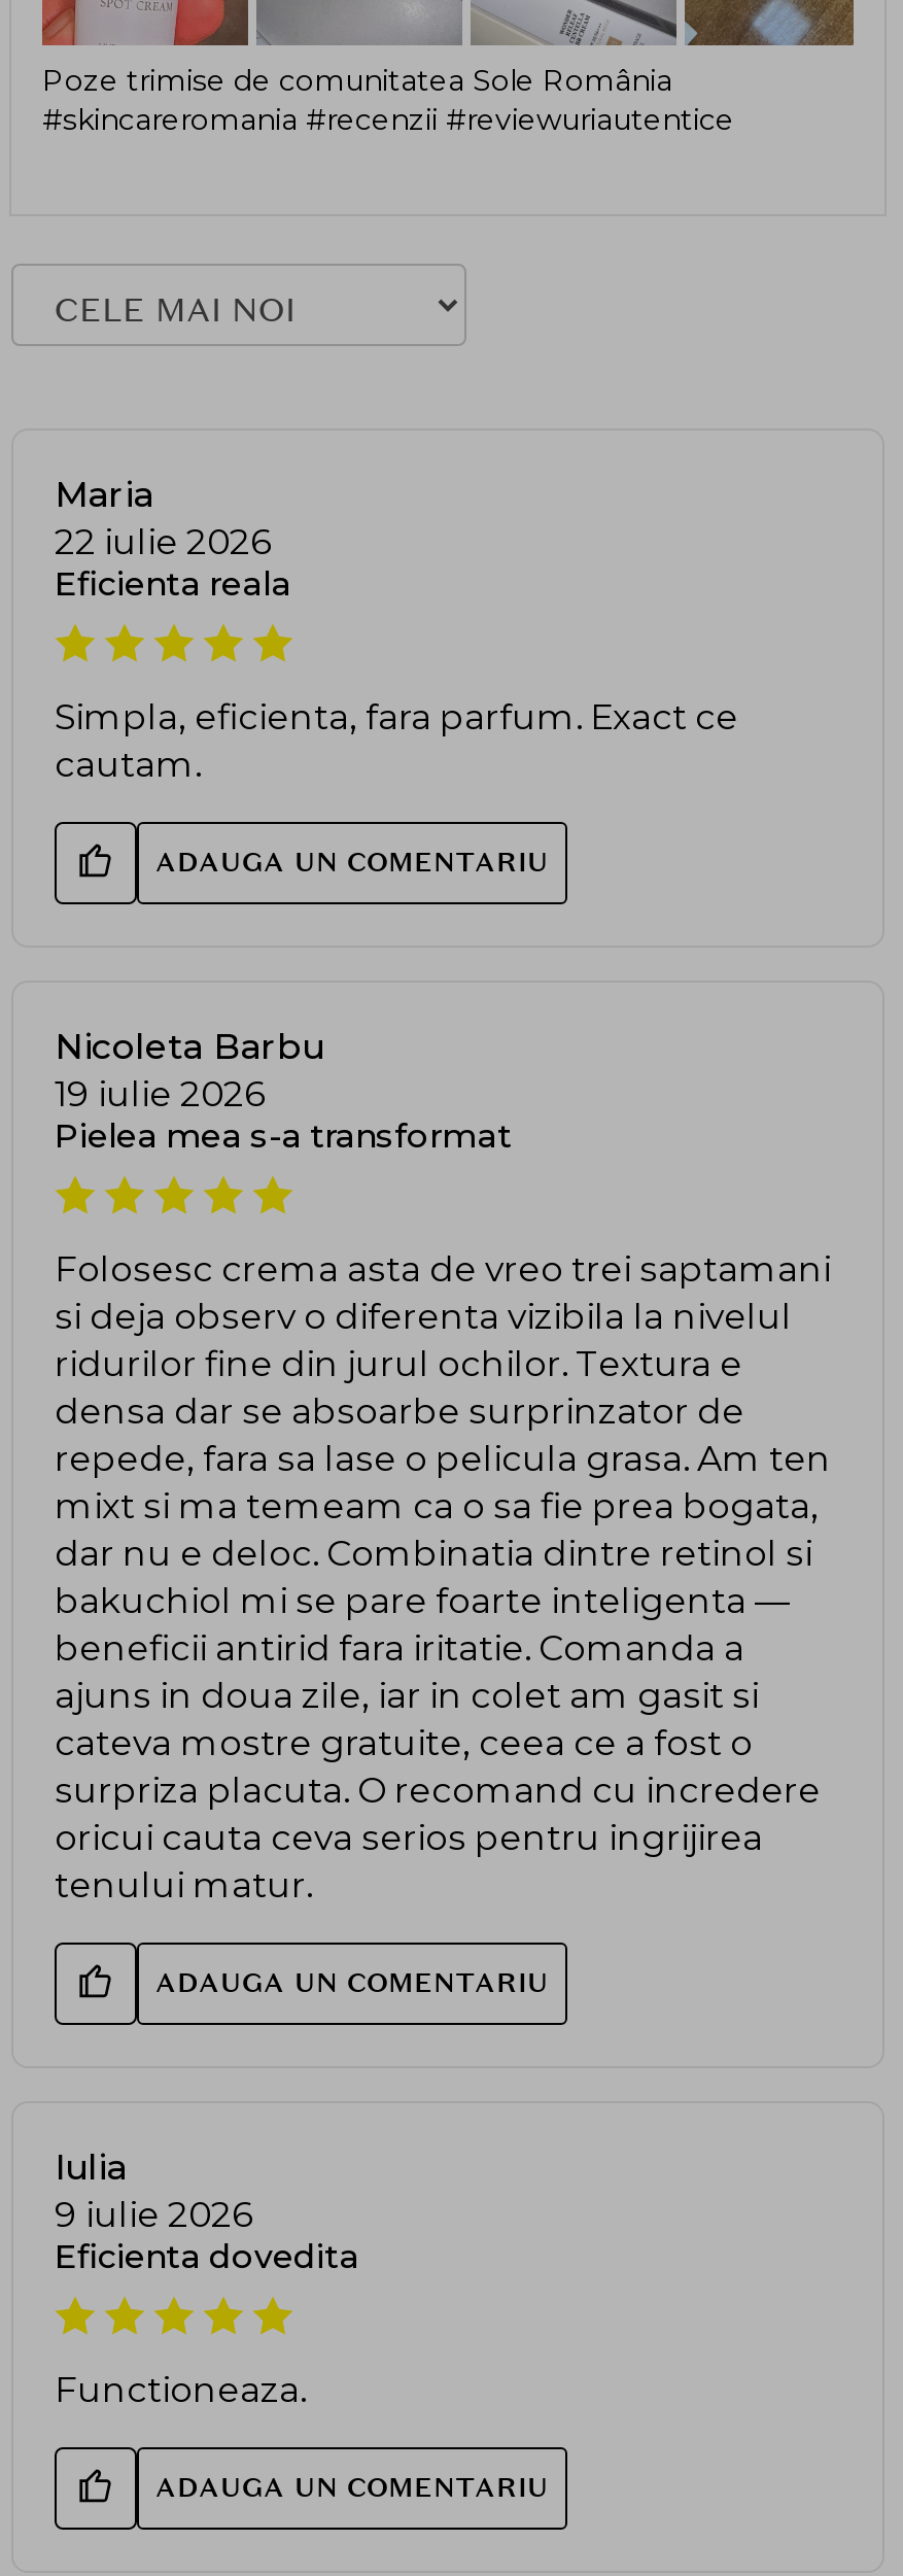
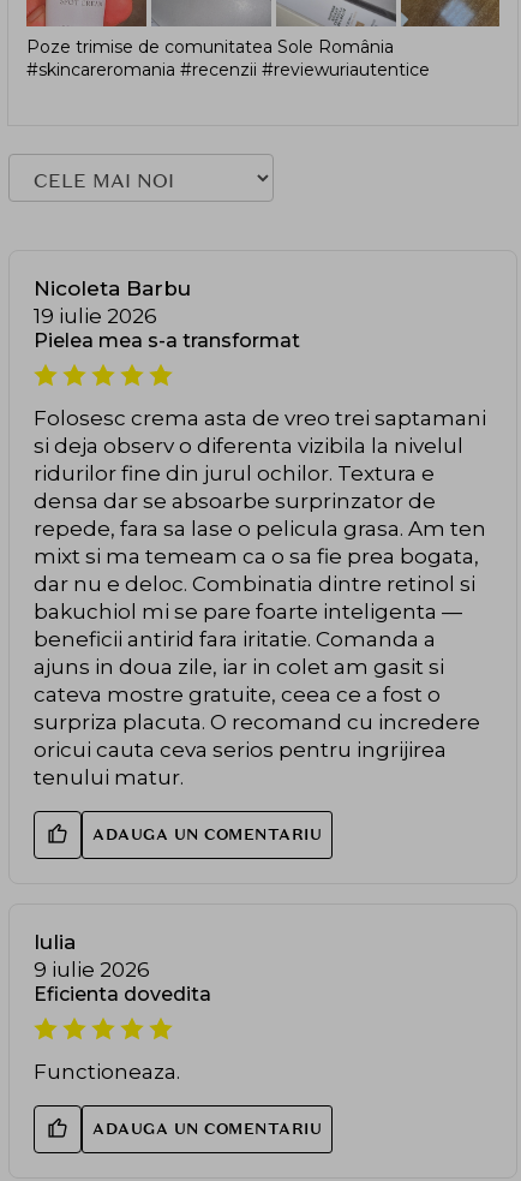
- Maria
- 22 iulie 2026
- Eficienta reala
- Simpla, eficienta, fara parfum. Exact ce
- cautam.
- ADAUGA UN COMENTARIU
